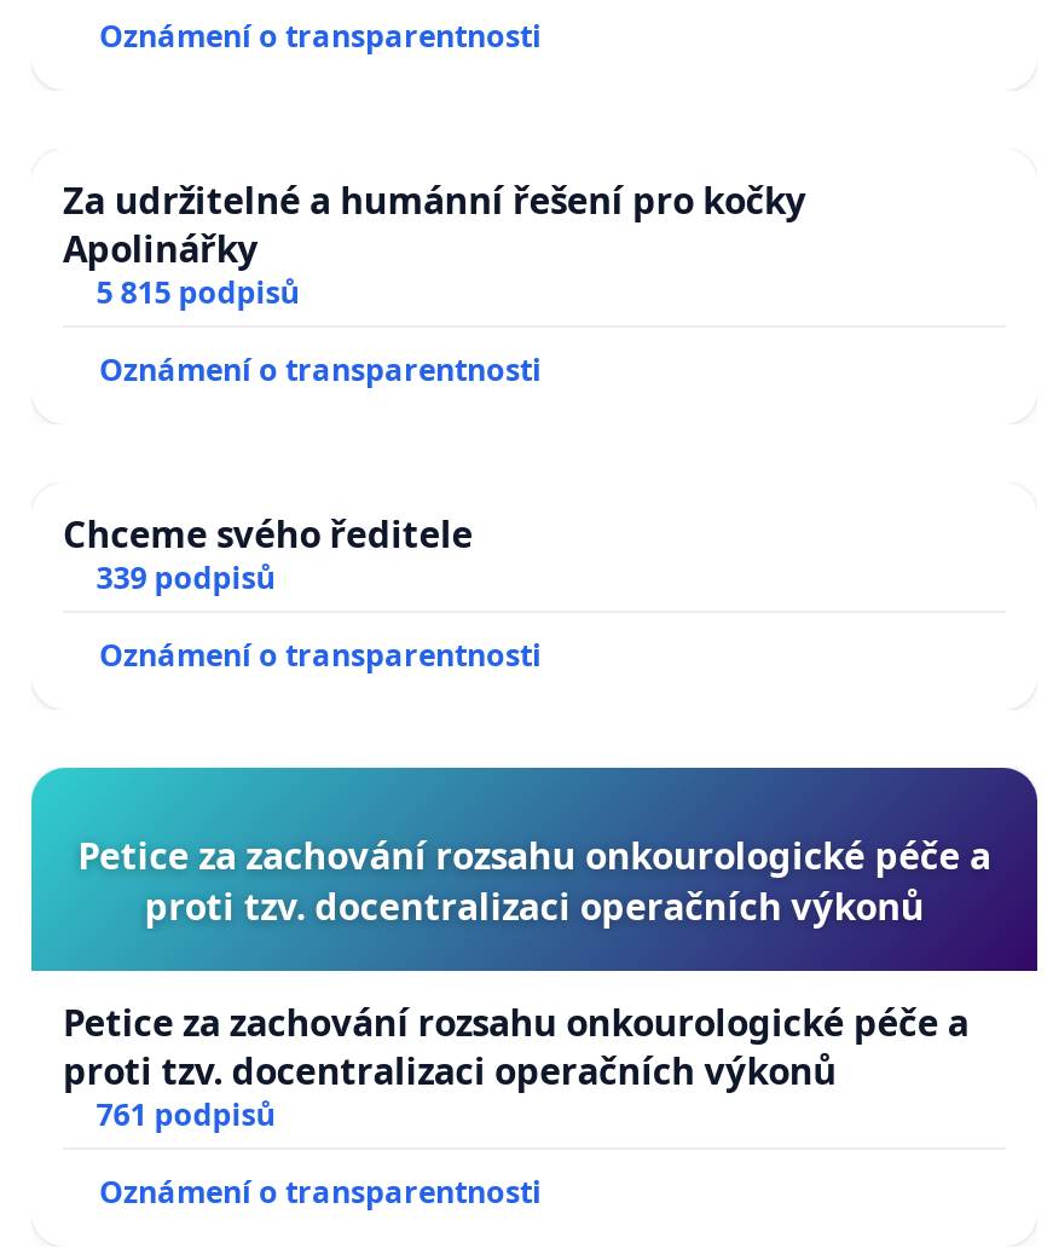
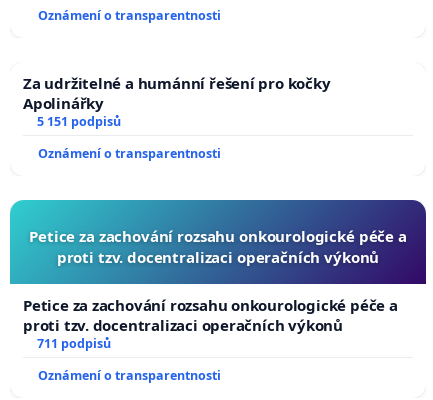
- 5 815 podpisů
- Oznámení o transparentnosti
- Chceme svého ředitele
- 339 podpisů
+ 5 151 podpisů

- 761 podpisů
+ 711 podpisů
